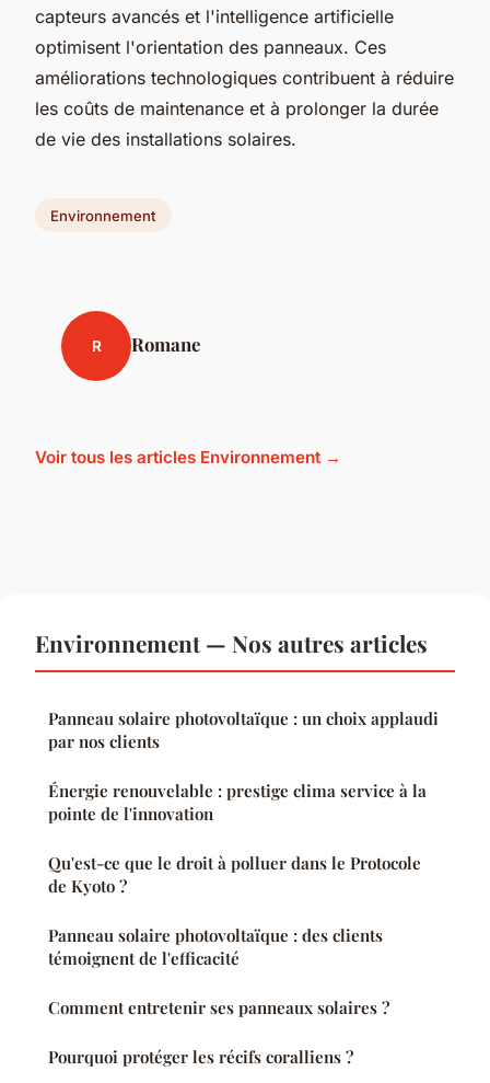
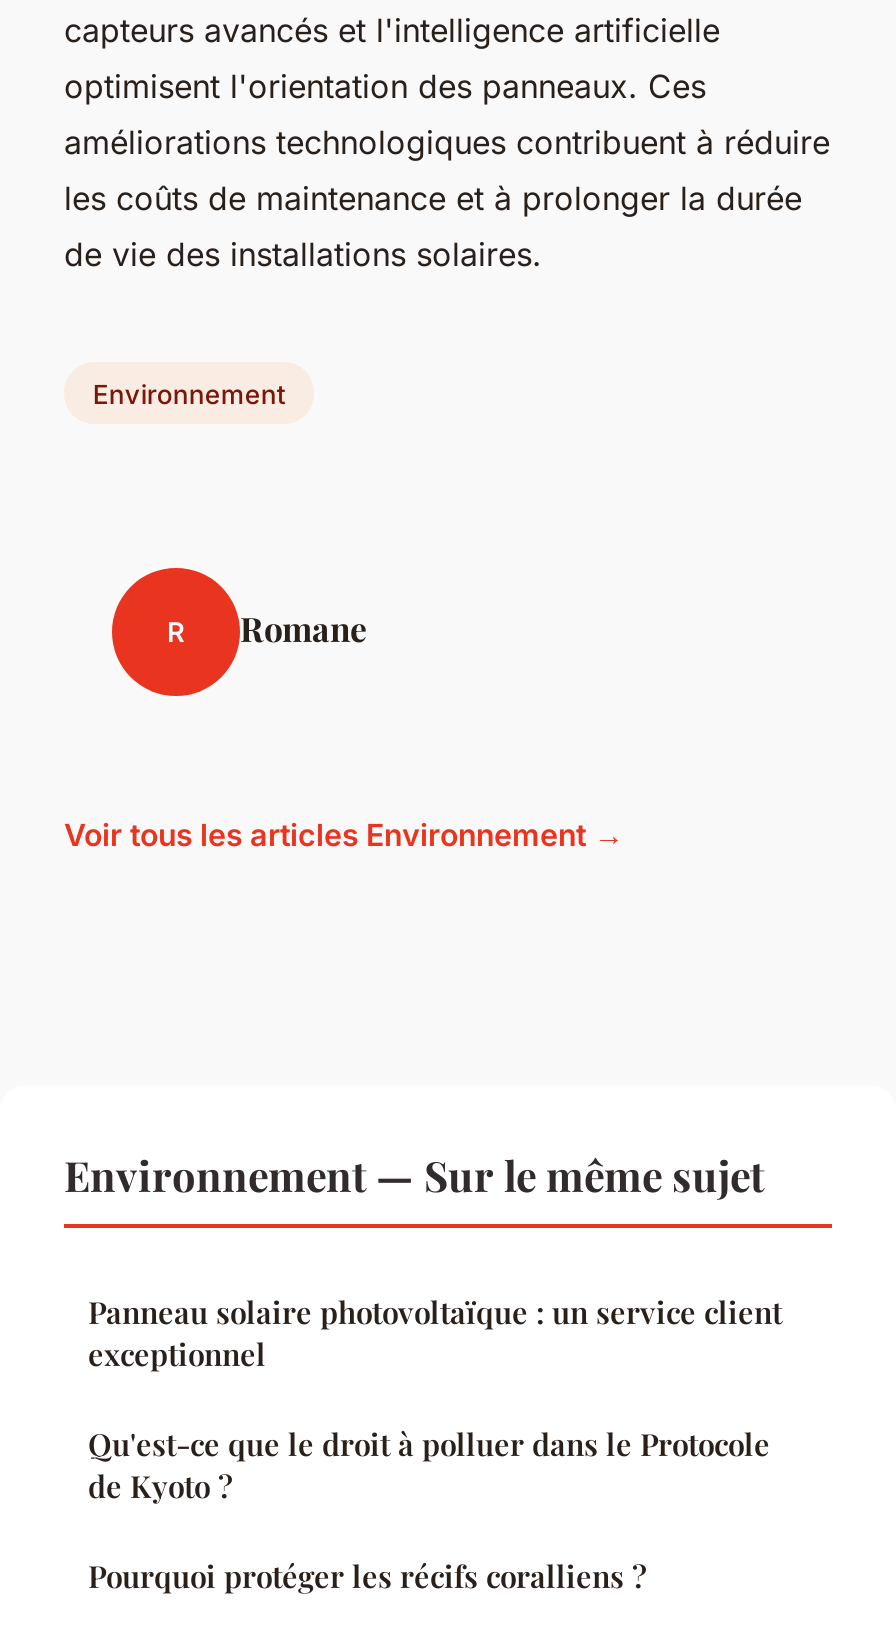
- Environnement — Nos autres articles
- Panneau solaire photovoltaïque : un choix applaudi
- par nos clients
- Énergie renouvelable : prestige clima service à la
- pointe de l'innovation
+ Environnement — Sur le même sujet
+ Panneau solaire photovoltaïque : un service client
+ exceptionnel

- Panneau solaire photovoltaïque : des clients
- témoignent de l'efficacité
- Comment entretenir ses panneaux solaires ?
